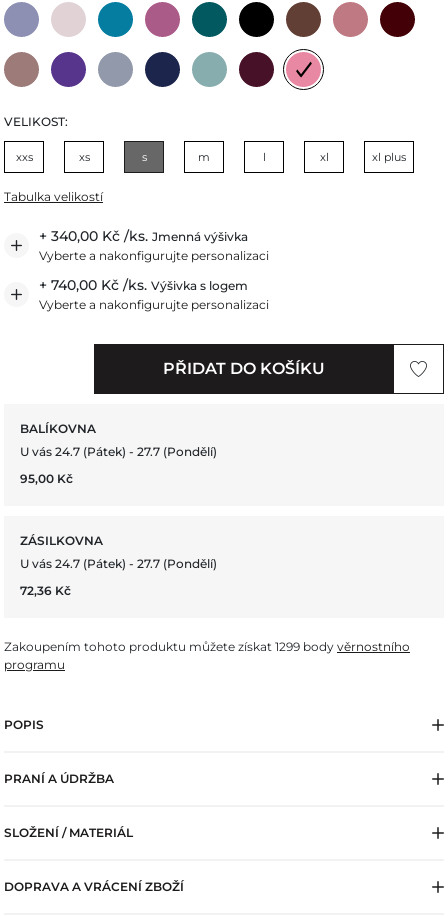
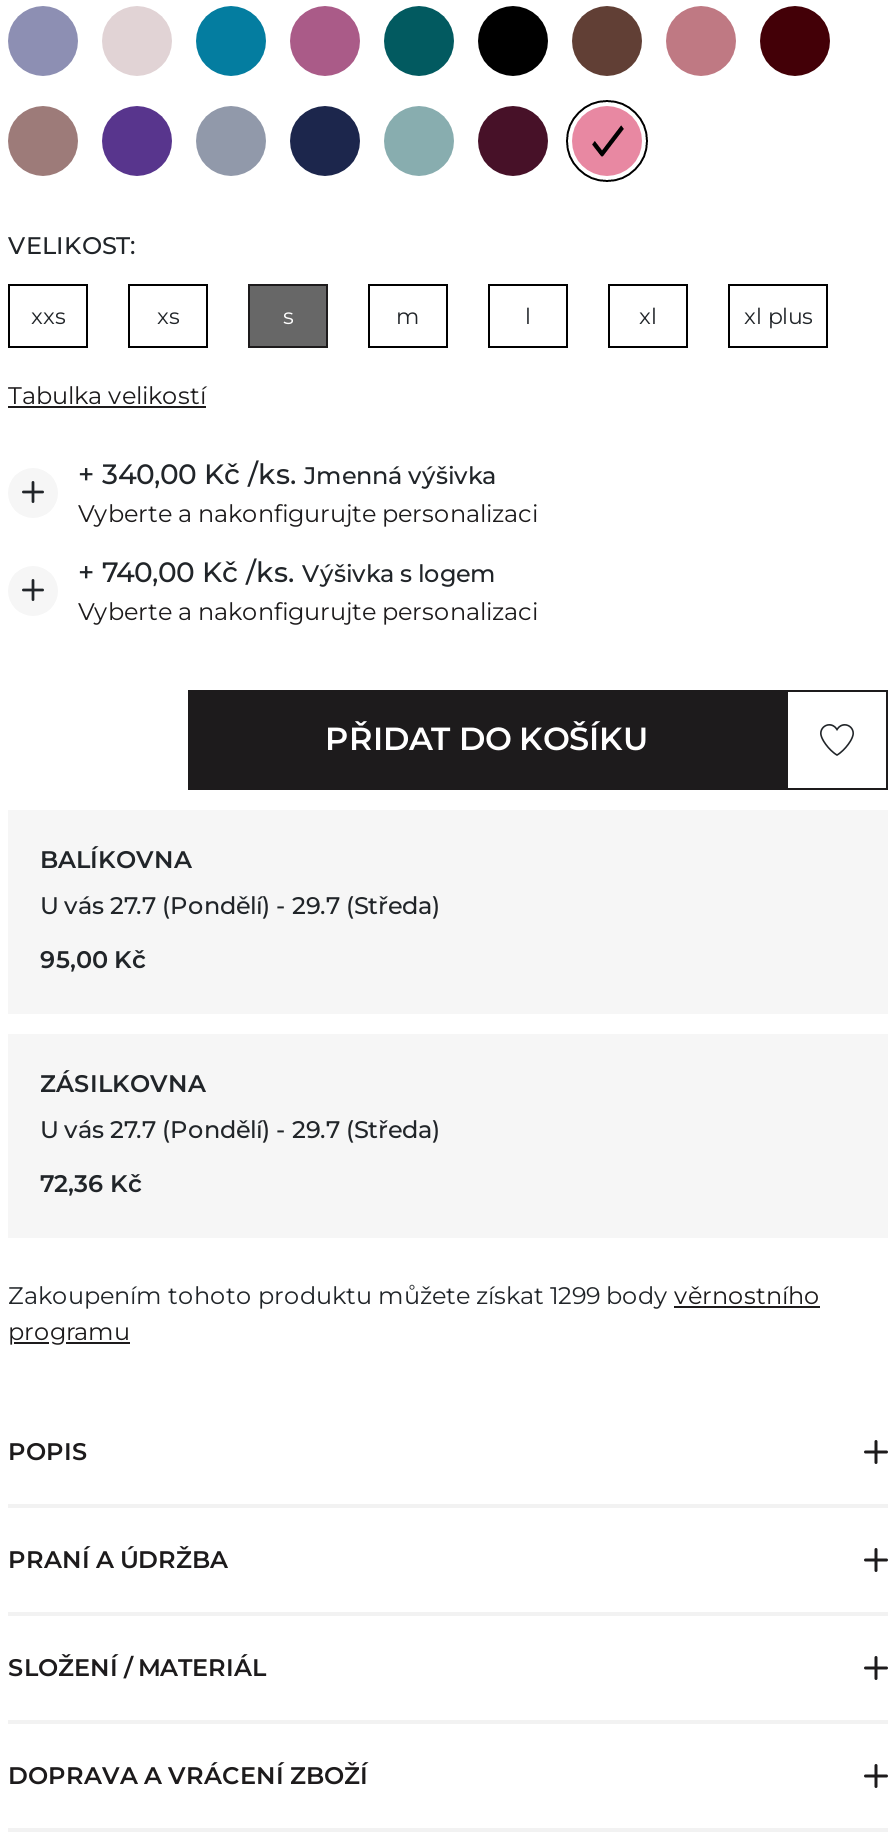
- U vás 24.7 (Pátek) - 27.7 (Pondělí)
+ U vás 27.7 (Pondělí) - 29.7 (Středa)

- U vás 24.7 (Pátek) - 27.7 (Pondělí)
+ U vás 27.7 (Pondělí) - 29.7 (Středa)
